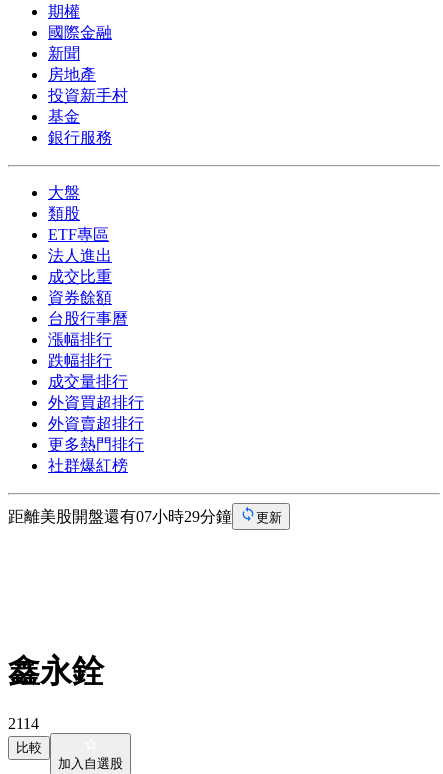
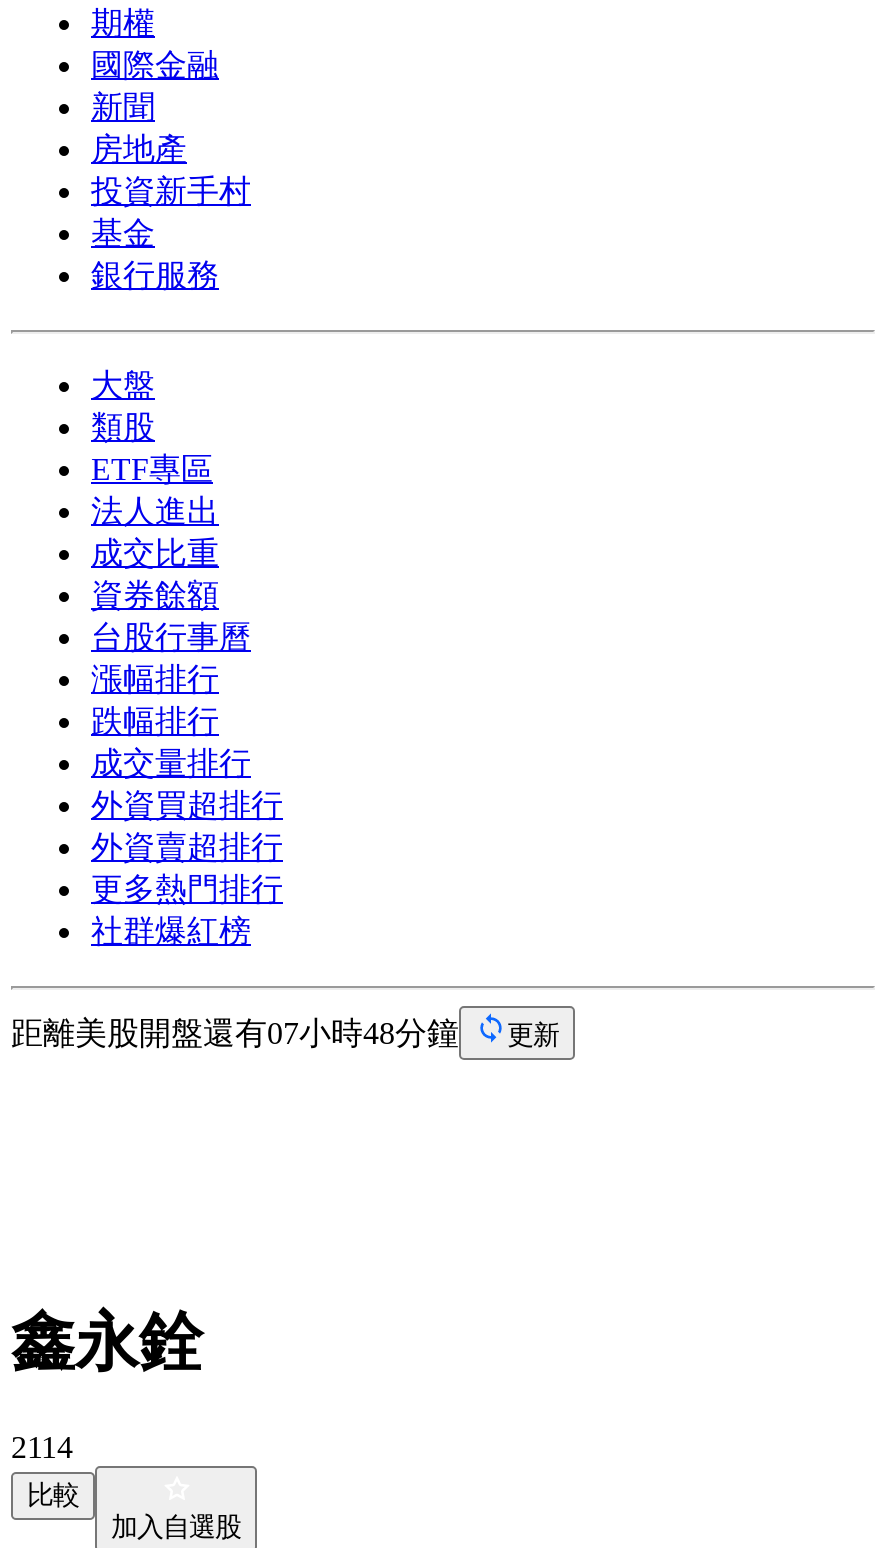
- 距離美股開盤還有07小時29分鐘
+ 距離美股開盤還有07小時48分鐘
